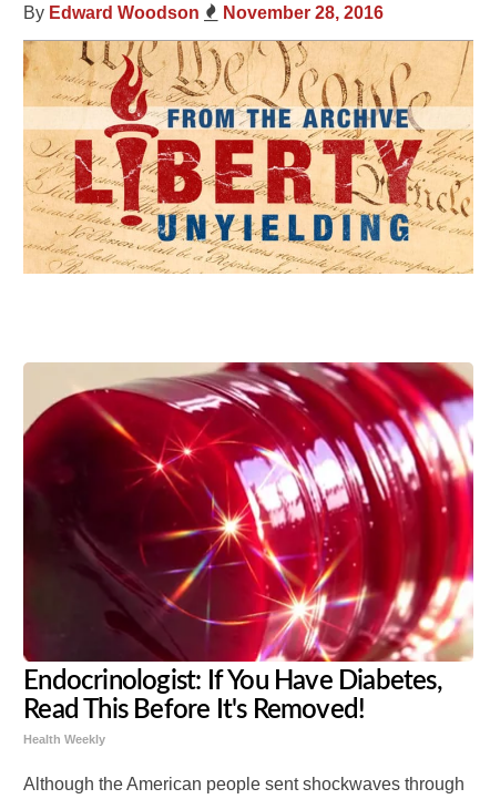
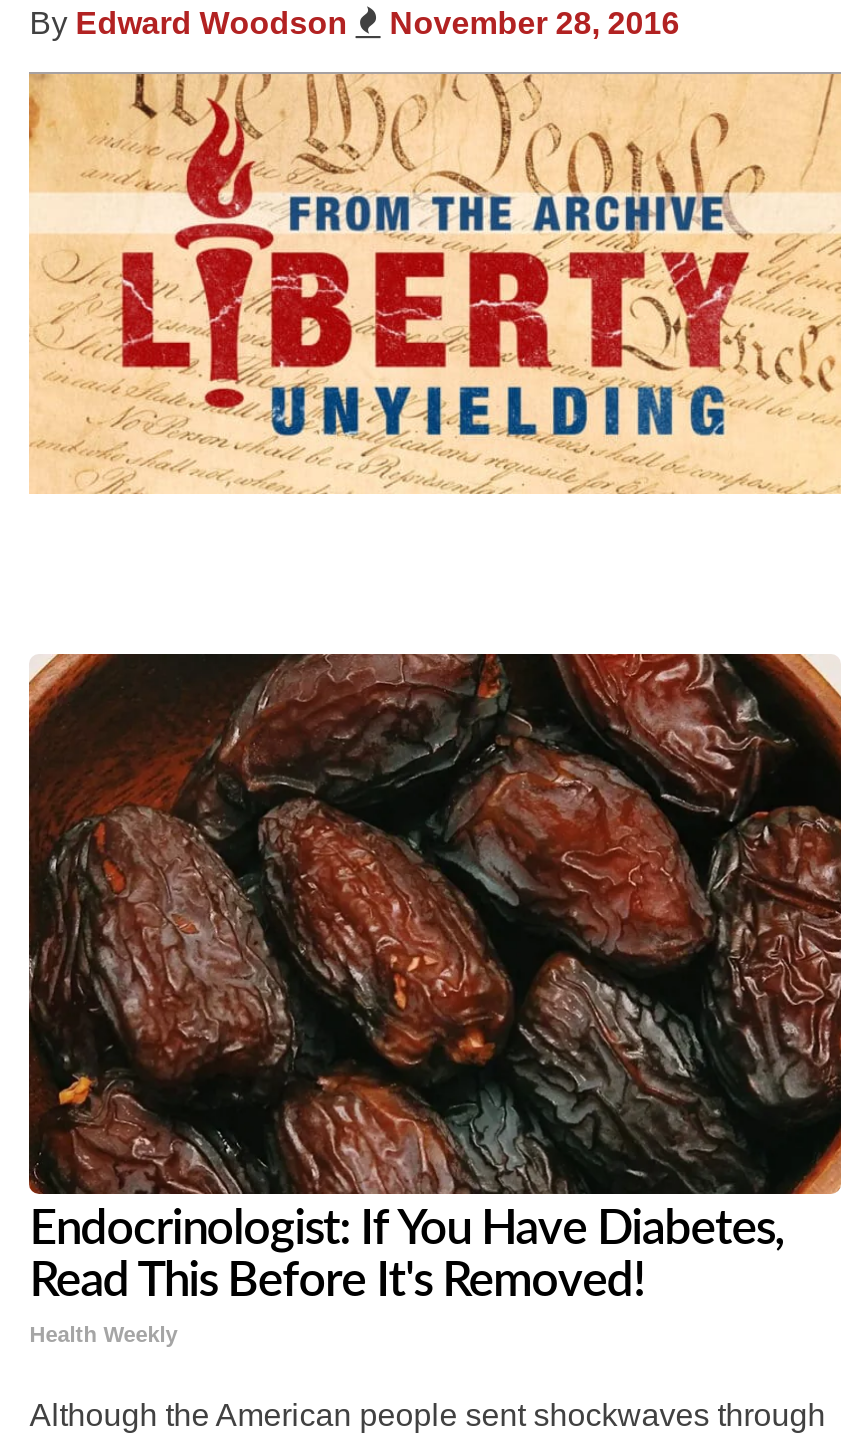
- [image]
+ [image]
